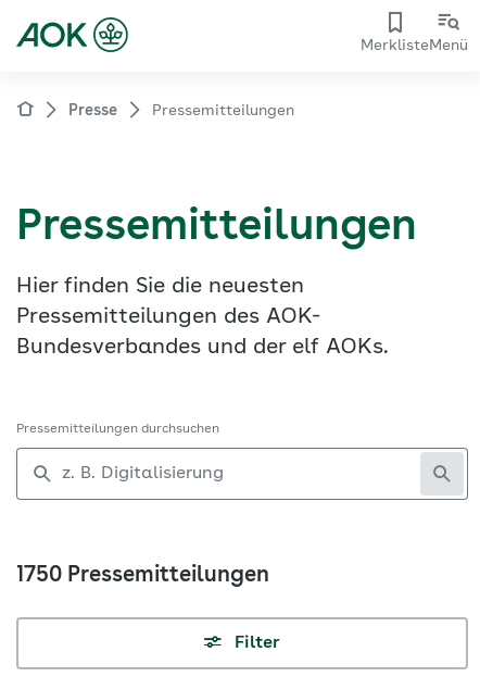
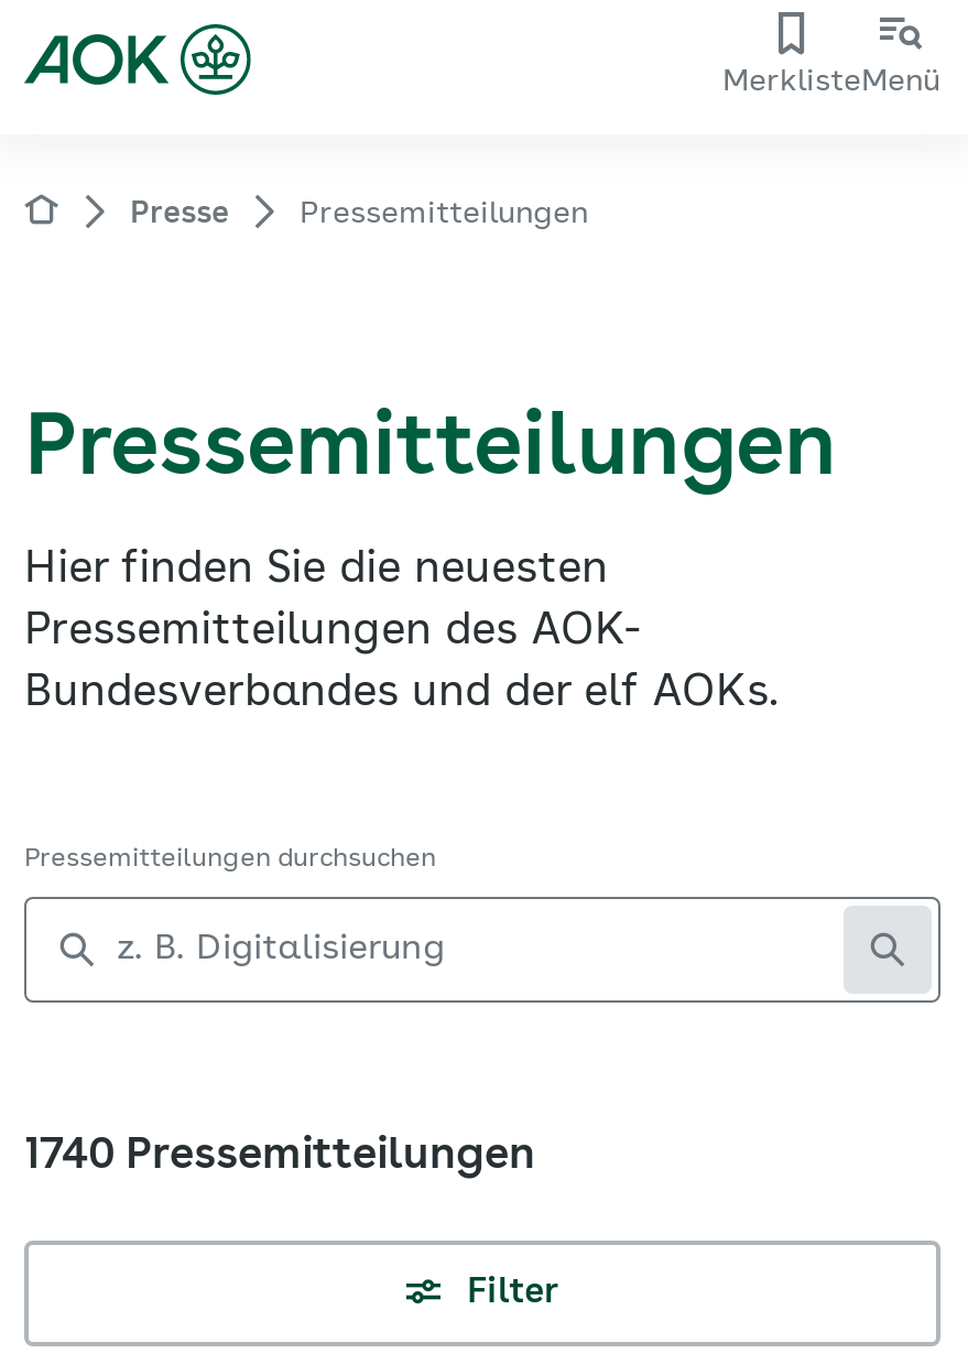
- 1750 Pressemitteilungen
+ 1740 Pressemitteilungen
